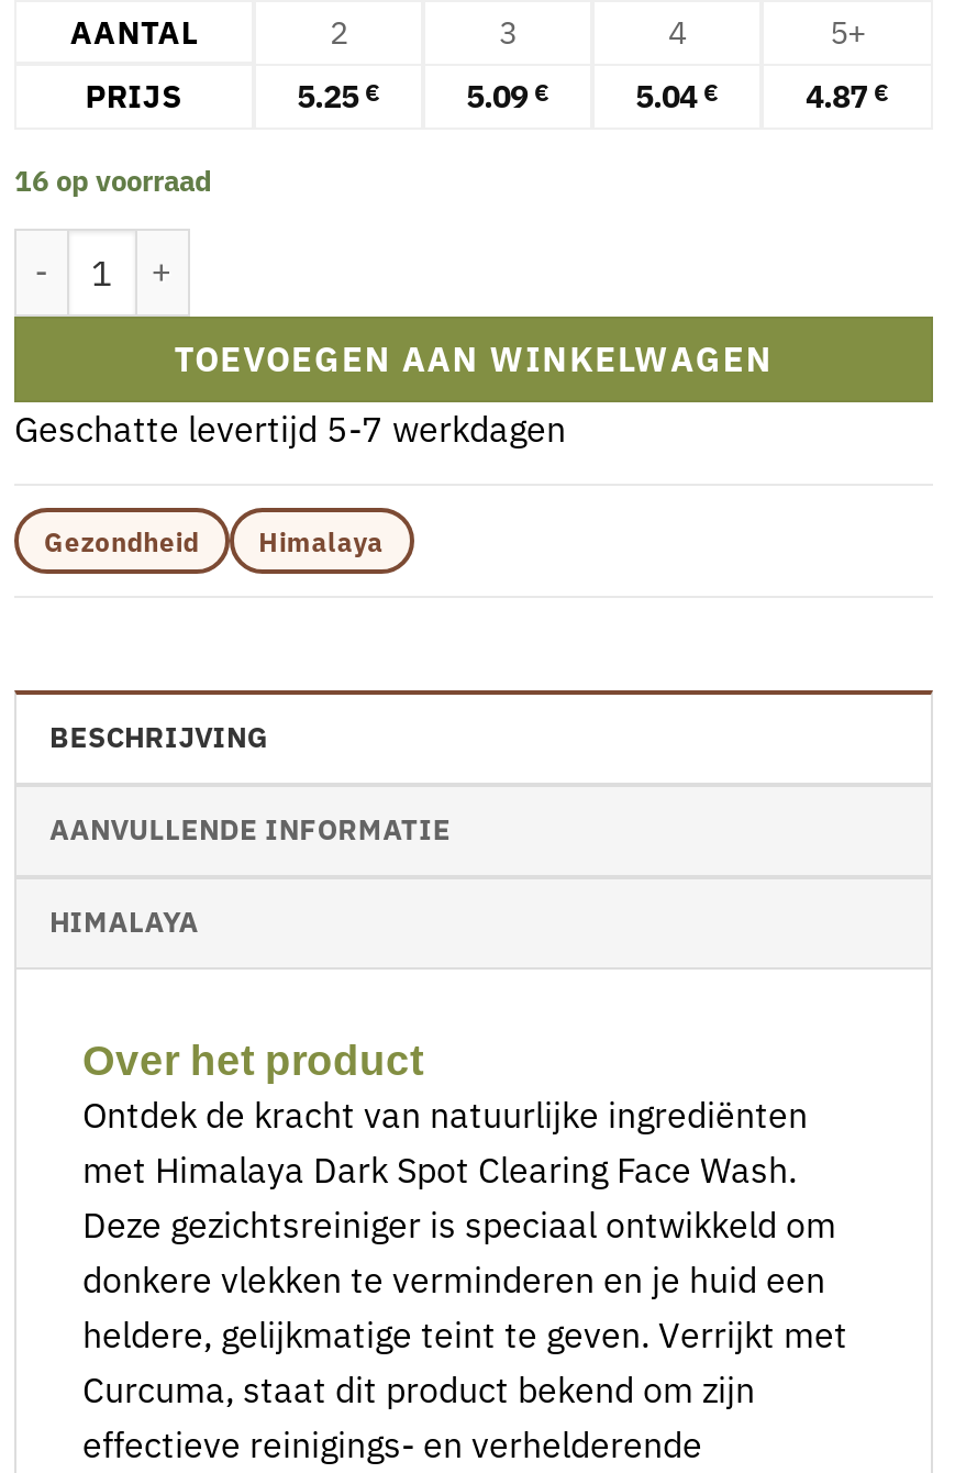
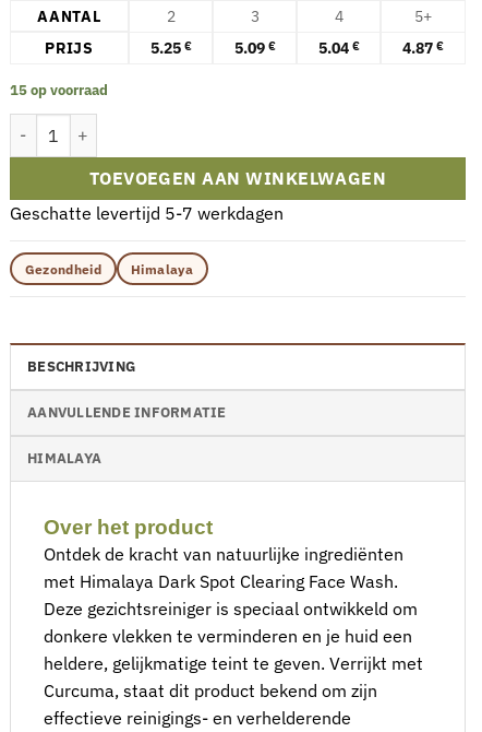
- 16 op voorraad
+ 15 op voorraad
